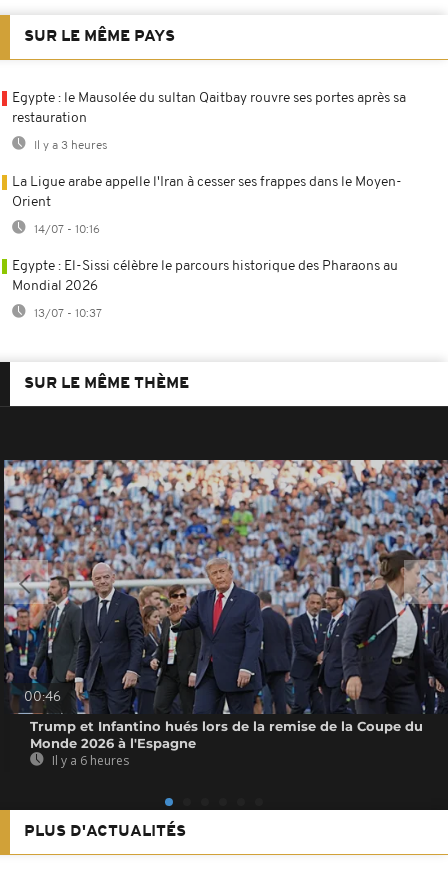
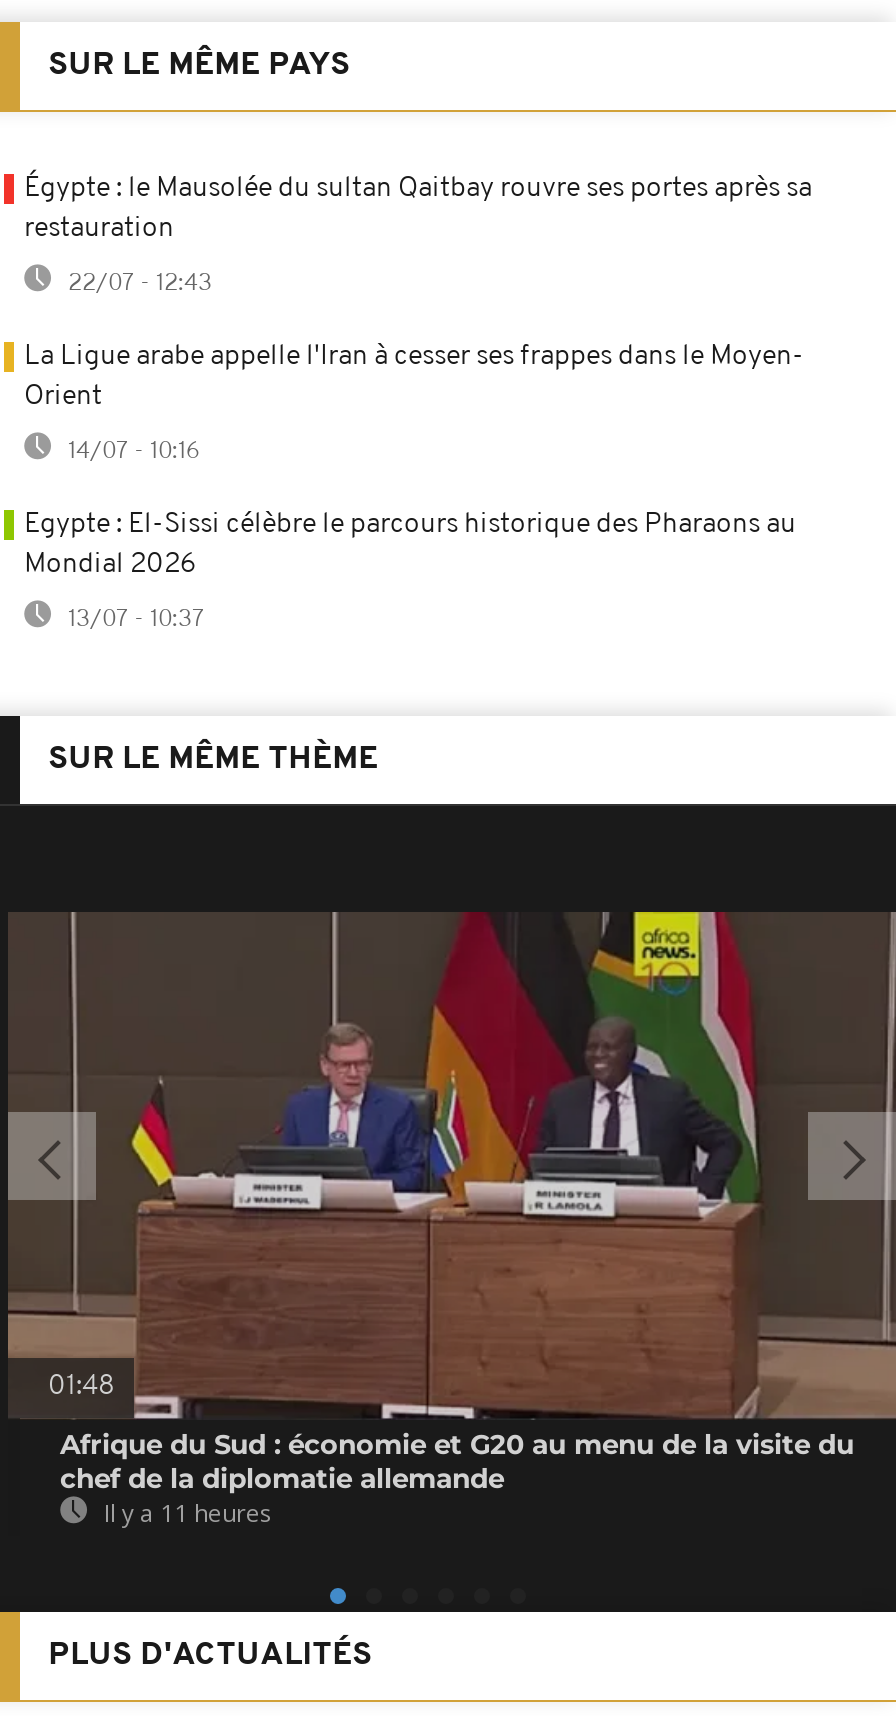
- Egypte : le Mausolée du sultan Qaitbay rouvre ses portes après sa
+ Égypte : le Mausolée du sultan Qaitbay rouvre ses portes après sa

- Il y a 3 heures
+ 22/07 - 12:43

- [image]
- 00:46
+ [image]
+ 01:48

- Trump et Infantino hués lors de la remise de la Coupe du
- Monde 2026 à l'Espagne
- Il y a 6 heures
+ Afrique du Sud : économie et G20 au menu de la visite du
+ chef de la diplomatie allemande
+ Il y a 11 heures
